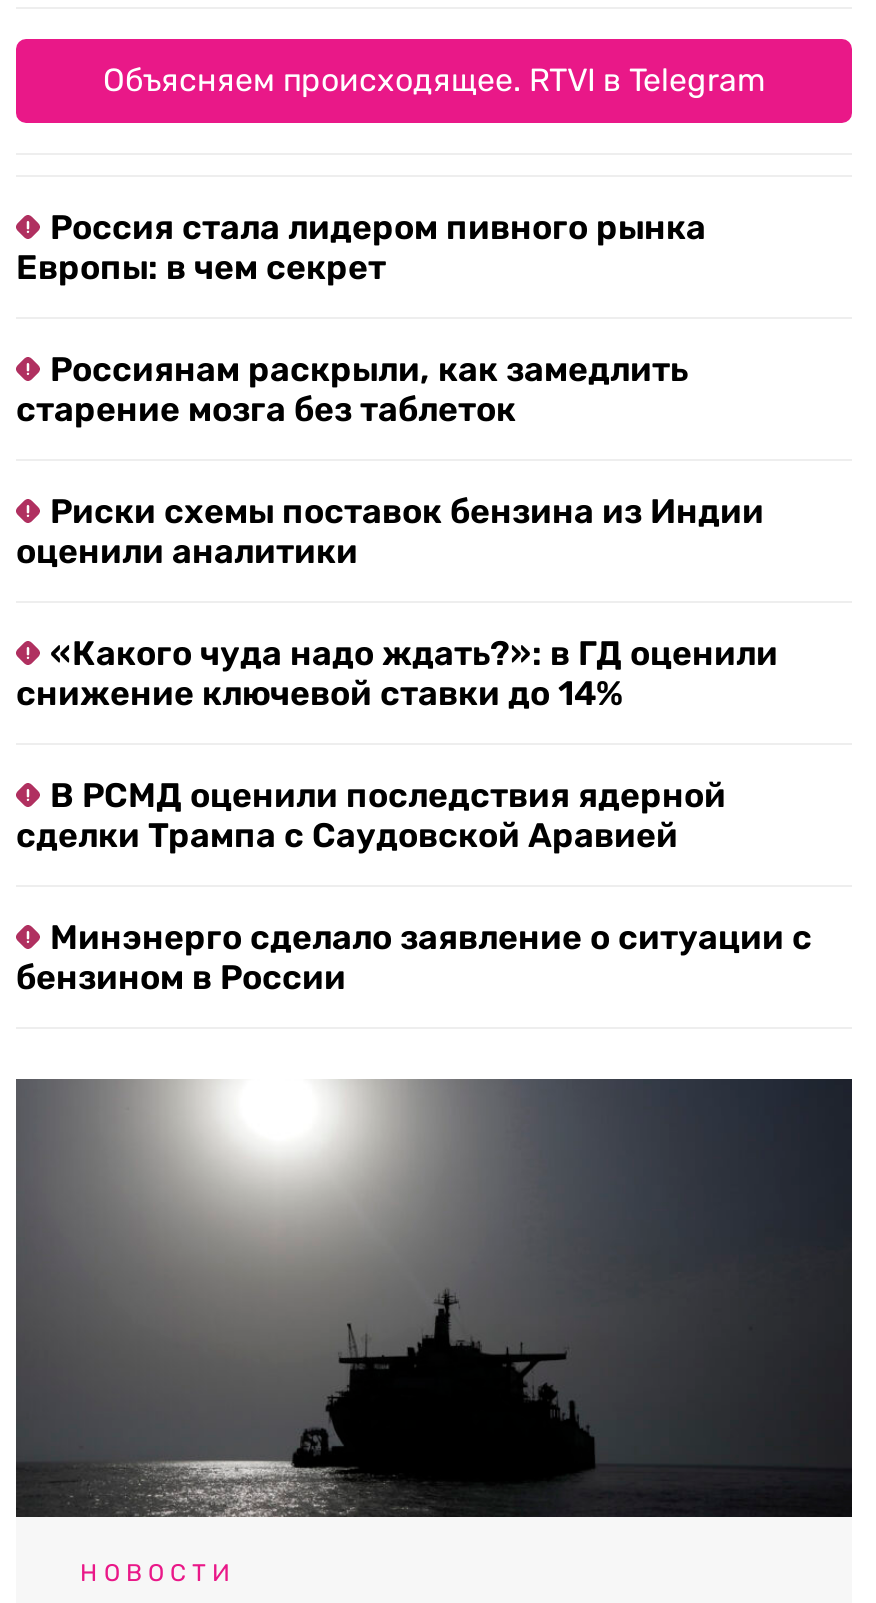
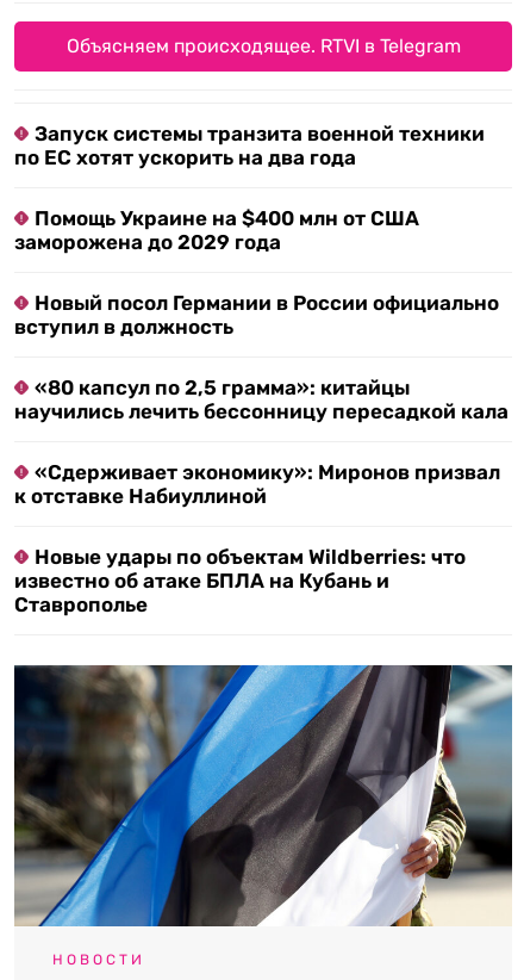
- Россия стала лидером пивного рынка
- Европы: в чем секрет
+ Запуск системы транзита военной техники
+ по ЕС хотят ускорить на два года

- Россиянам раскрыли, как замедлить
- старение мозга без таблеток
+ Помощь Украине на $400 млн от США
+ заморожена до 2029 года

- Риски схемы поставок бензина из Индии
- оценили аналитики
+ Новый посол Германии в России официально
+ вступил в должность

- «Какого чуда надо ждать?»: в ГД оценили
- снижение ключевой ставки до 14%
+ «80 капсул по 2,5 грамма»: китайцы
+ научились лечить бессонницу пересадкой кала

- В РСМД оценили последствия ядерной
- сделки Трампа с Саудовской Аравией
+ «Сдерживает экономику»: Миронов призвал
+ к отставке Набиуллиной

- Минэнерго сделало заявление о ситуации с
- бензином в России
+ Новые удары по объектам Wildberries: что
+ известно об атаке БПЛА на Кубань и
+ Ставрополье

- [image]
+ [image]
